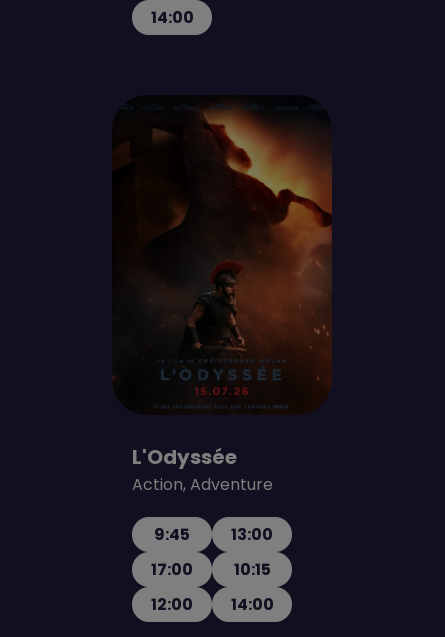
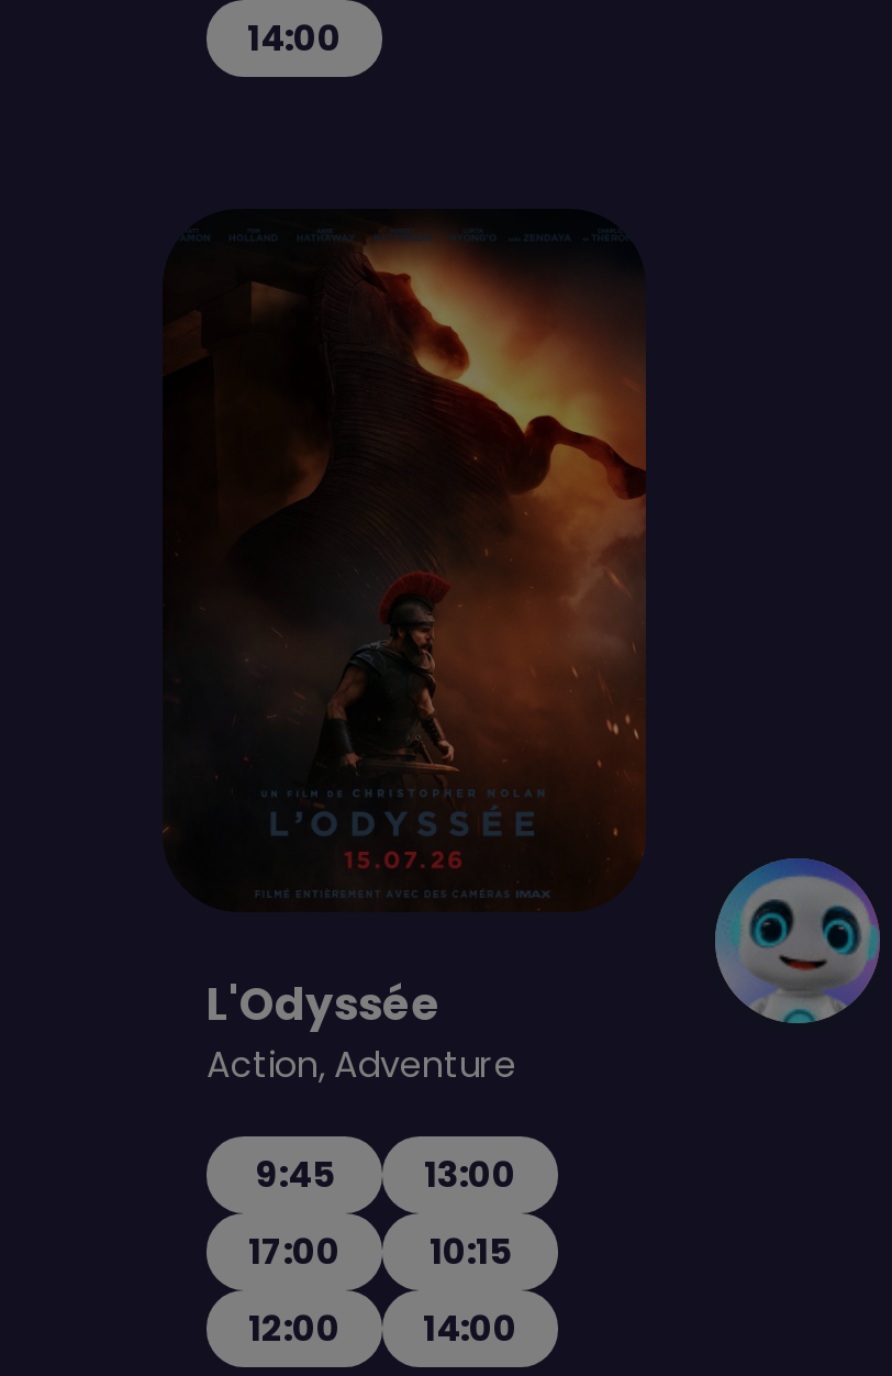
+ [image]
